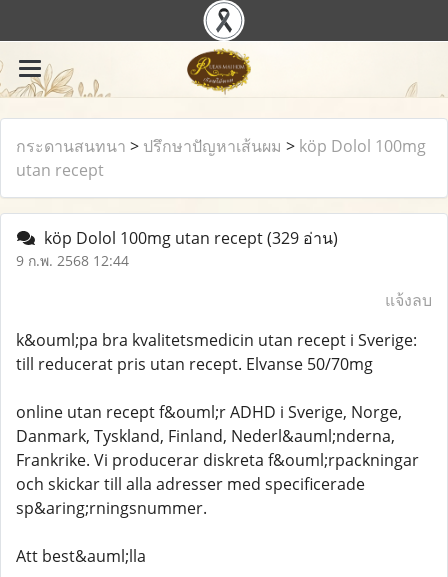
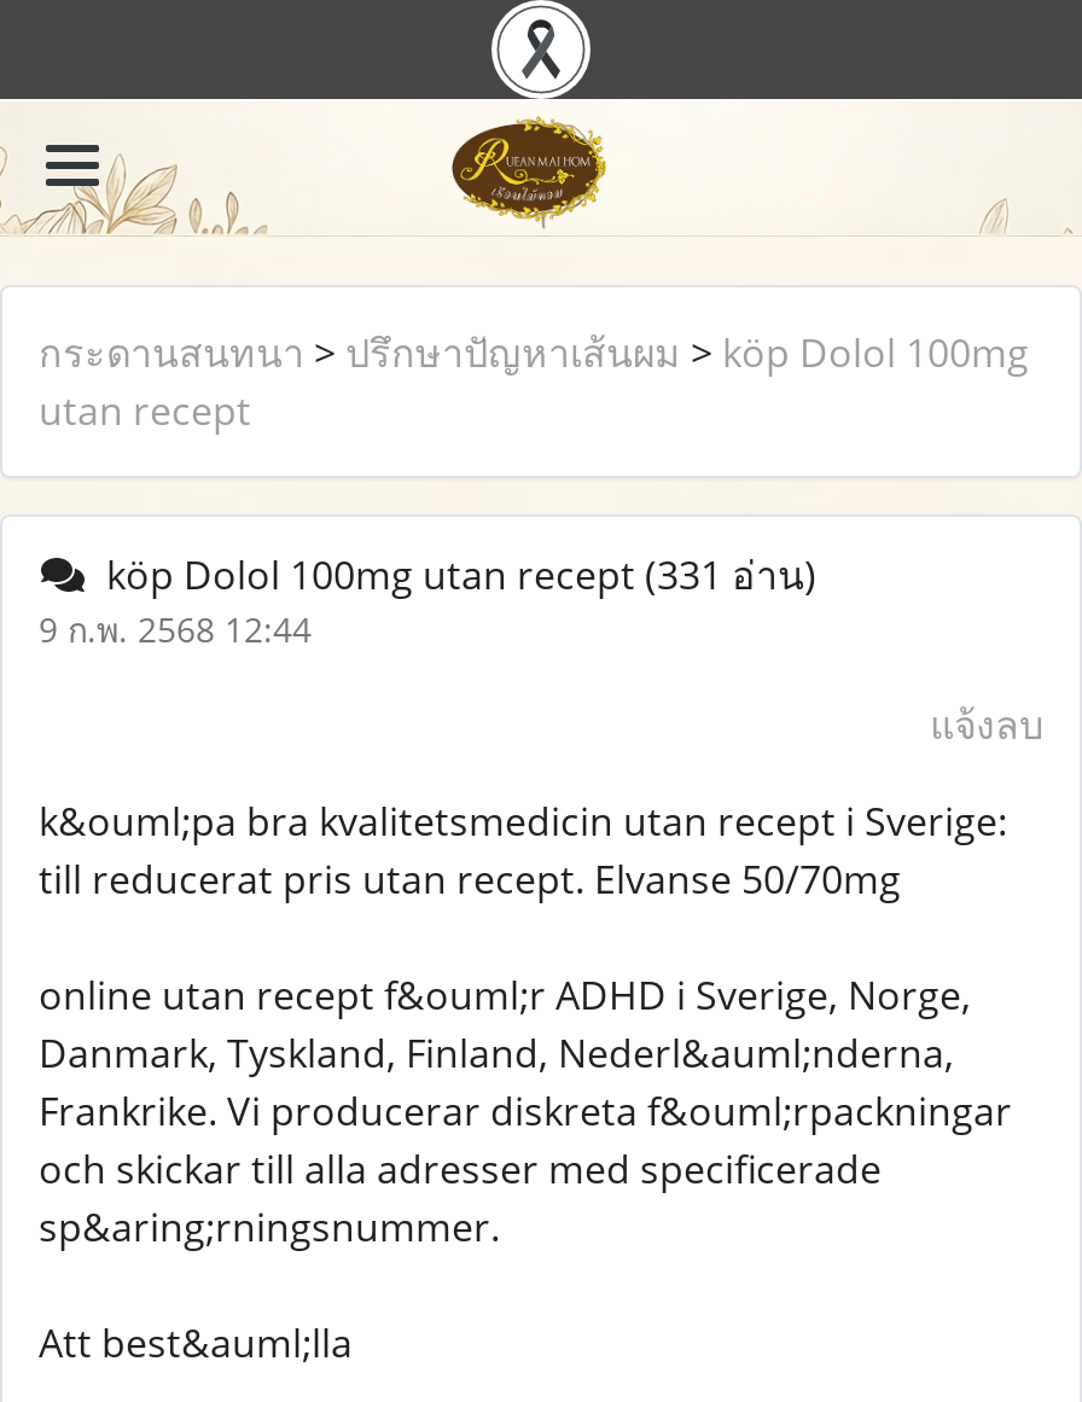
- köp Dolol 100mg utan recept (329 อ่าน)
+ köp Dolol 100mg utan recept (331 อ่าน)
